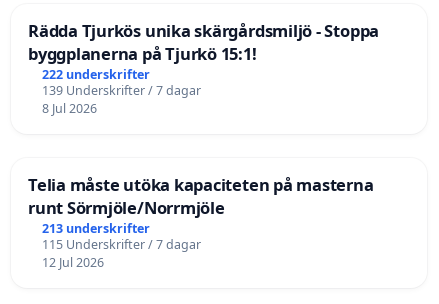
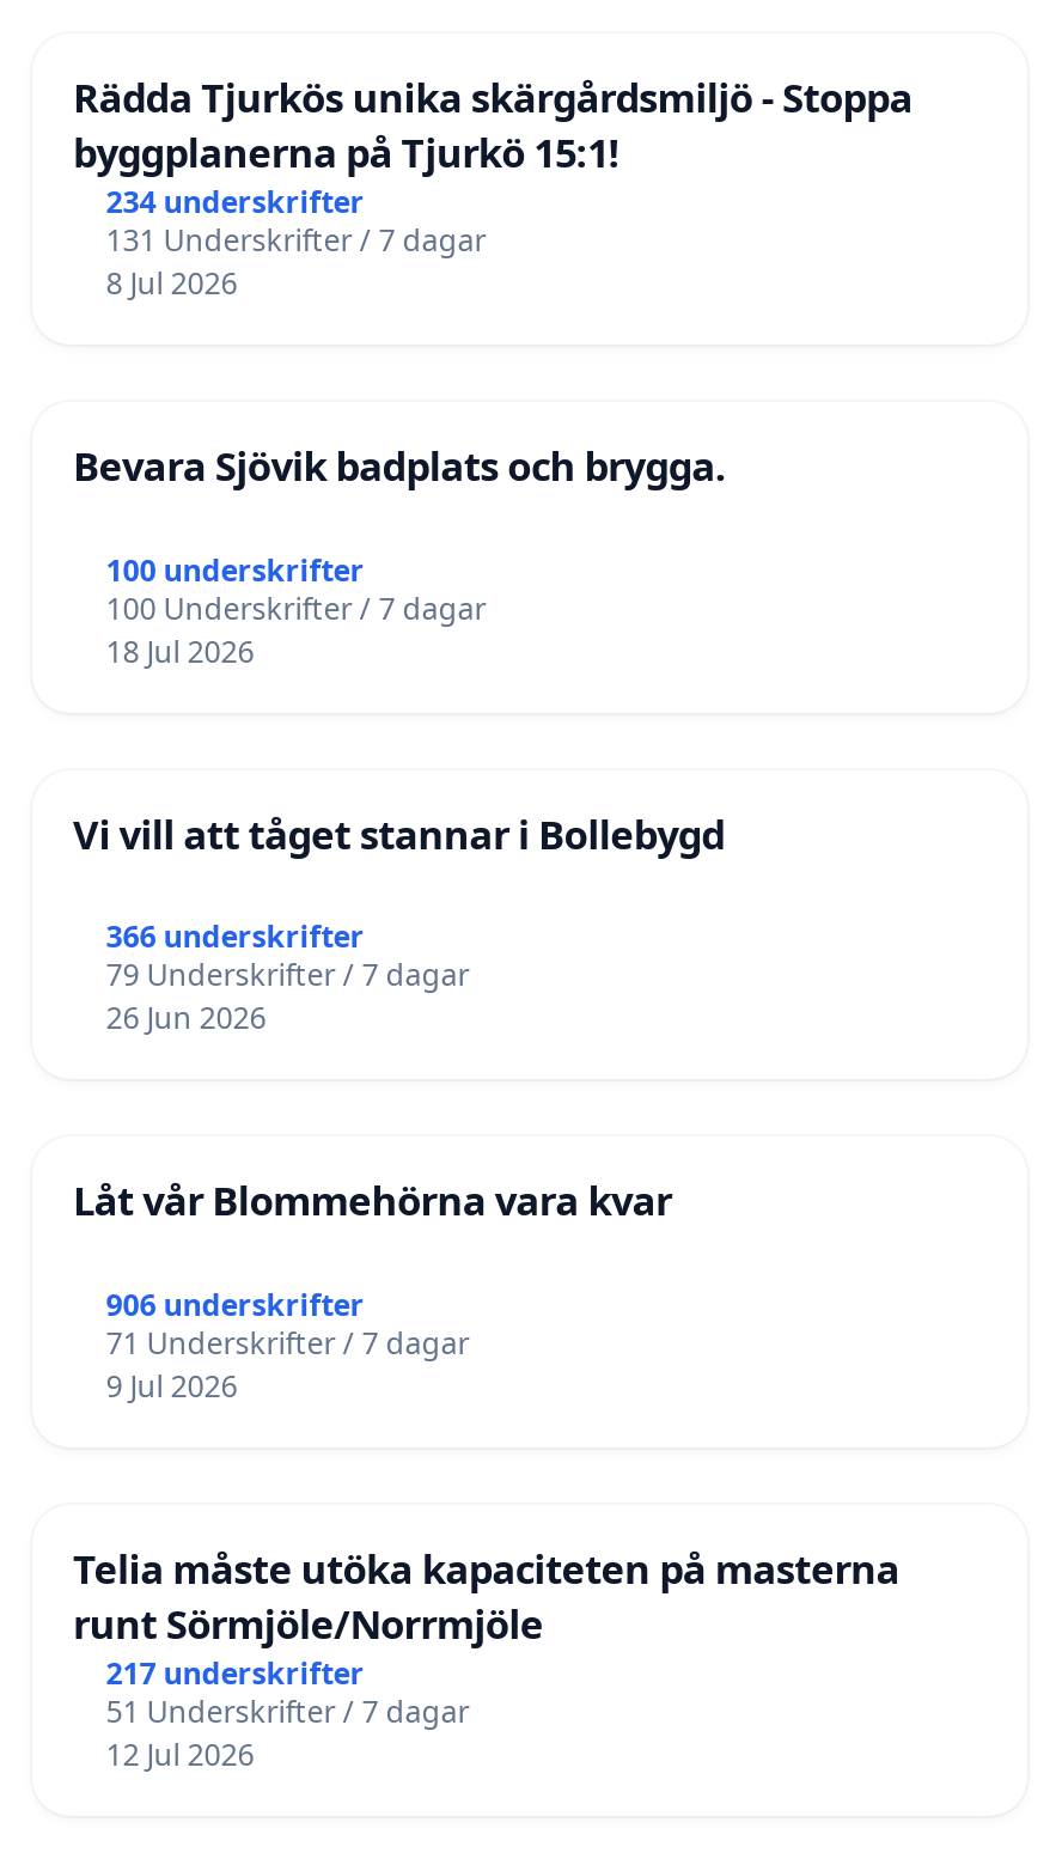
- 222 underskrifter
+ 234 underskrifter

- 139 Underskrifter / 7 dagar
+ 131 Underskrifter / 7 dagar

+ Bevara Sjövik badplats och brygga.
+ 100 underskrifter
+ 100 Underskrifter / 7 dagar
+ 18 Jul 2026
+ Vi vill att tåget stannar i Bollebygd
+ 366 underskrifter
+ 79 Underskrifter / 7 dagar
+ 26 Jun 2026
+ Låt vår Blommehörna vara kvar
+ 906 underskrifter
+ 71 Underskrifter / 7 dagar
+ 9 Jul 2026

- 213 underskrifter
+ 217 underskrifter

- 115 Underskrifter / 7 dagar
+ 51 Underskrifter / 7 dagar
